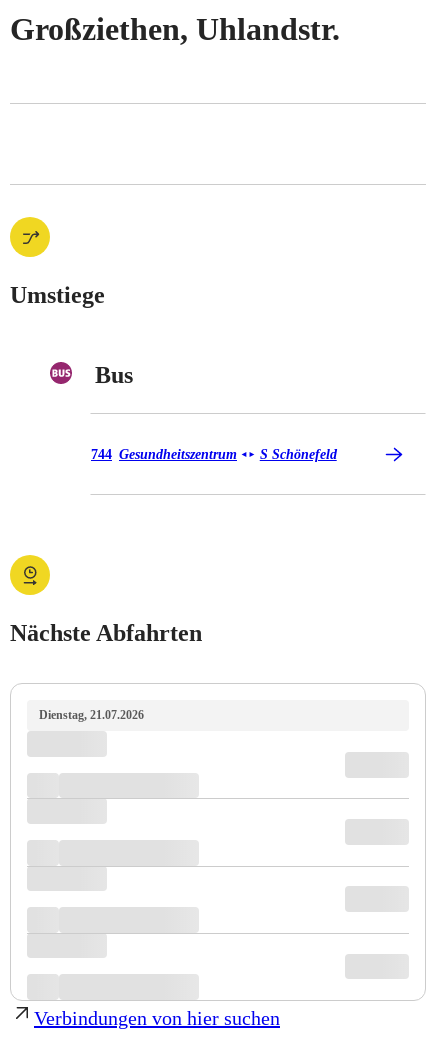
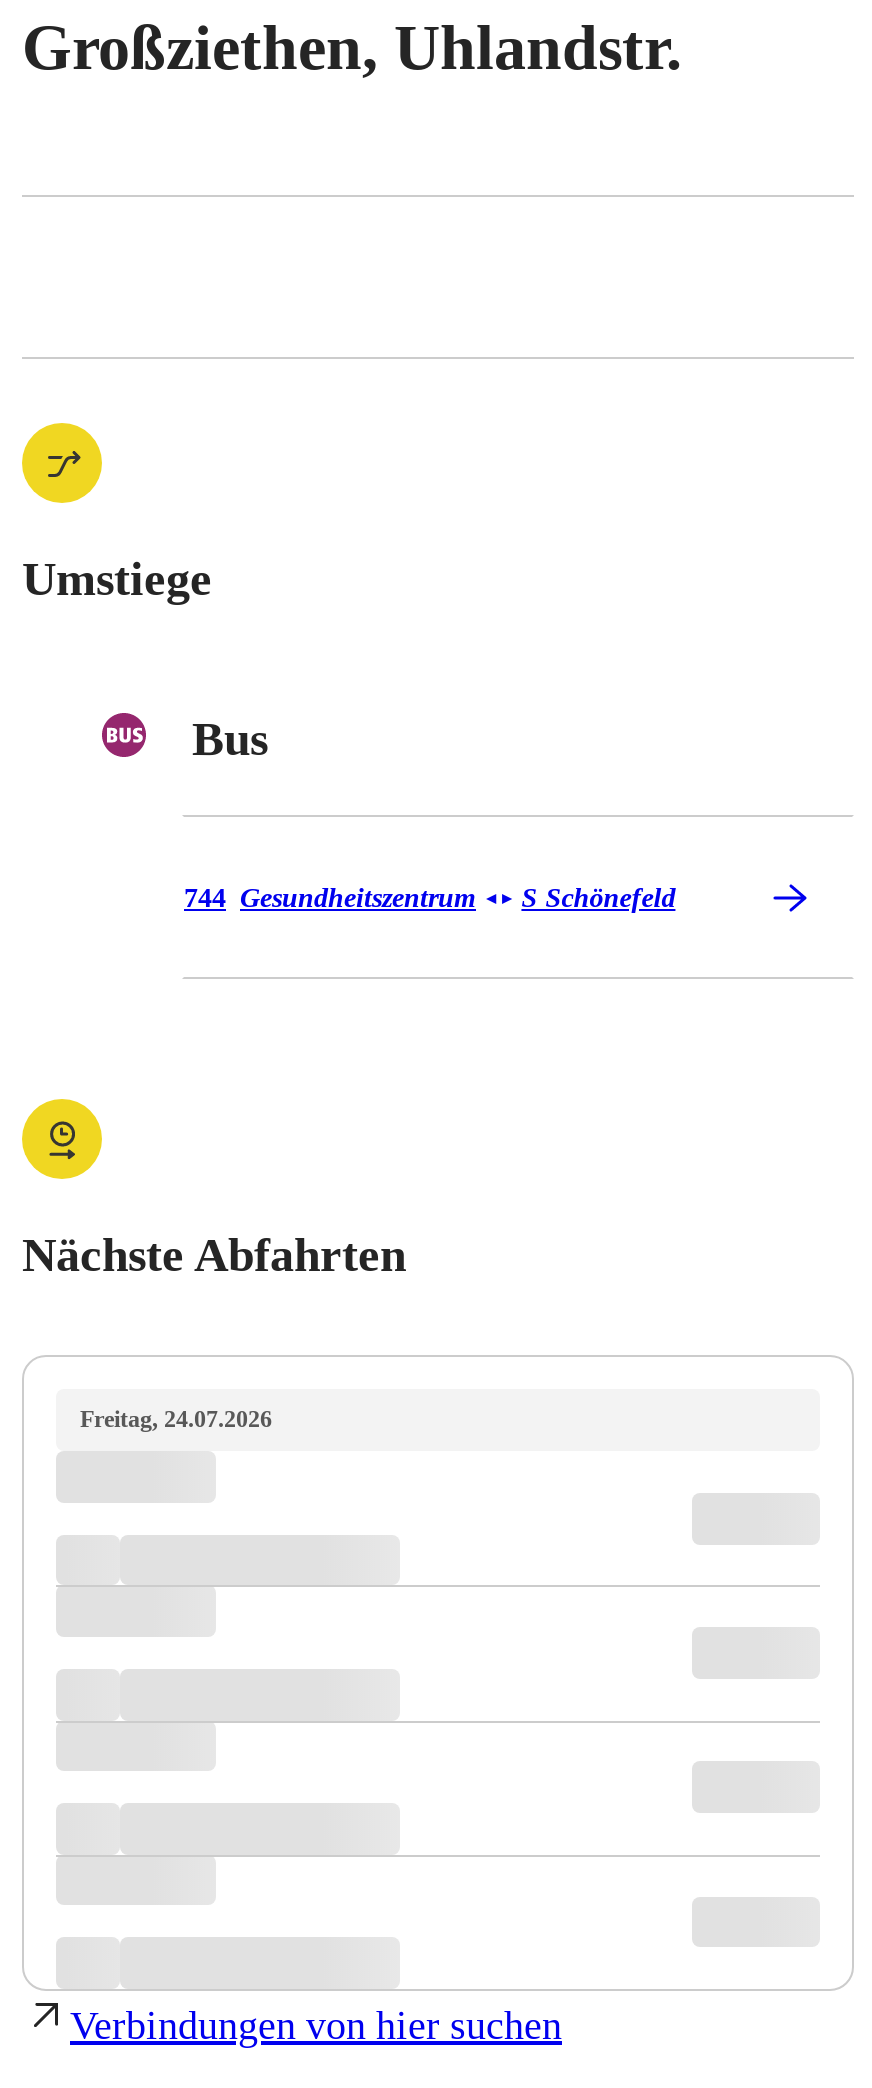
- Dienstag, 21.07.2026
+ Freitag, 24.07.2026
